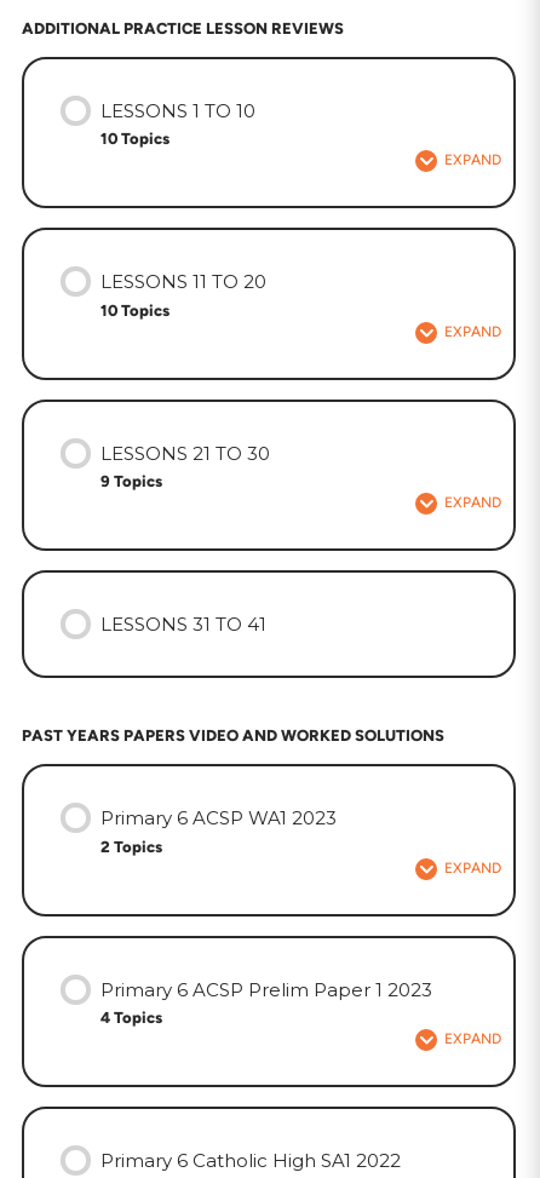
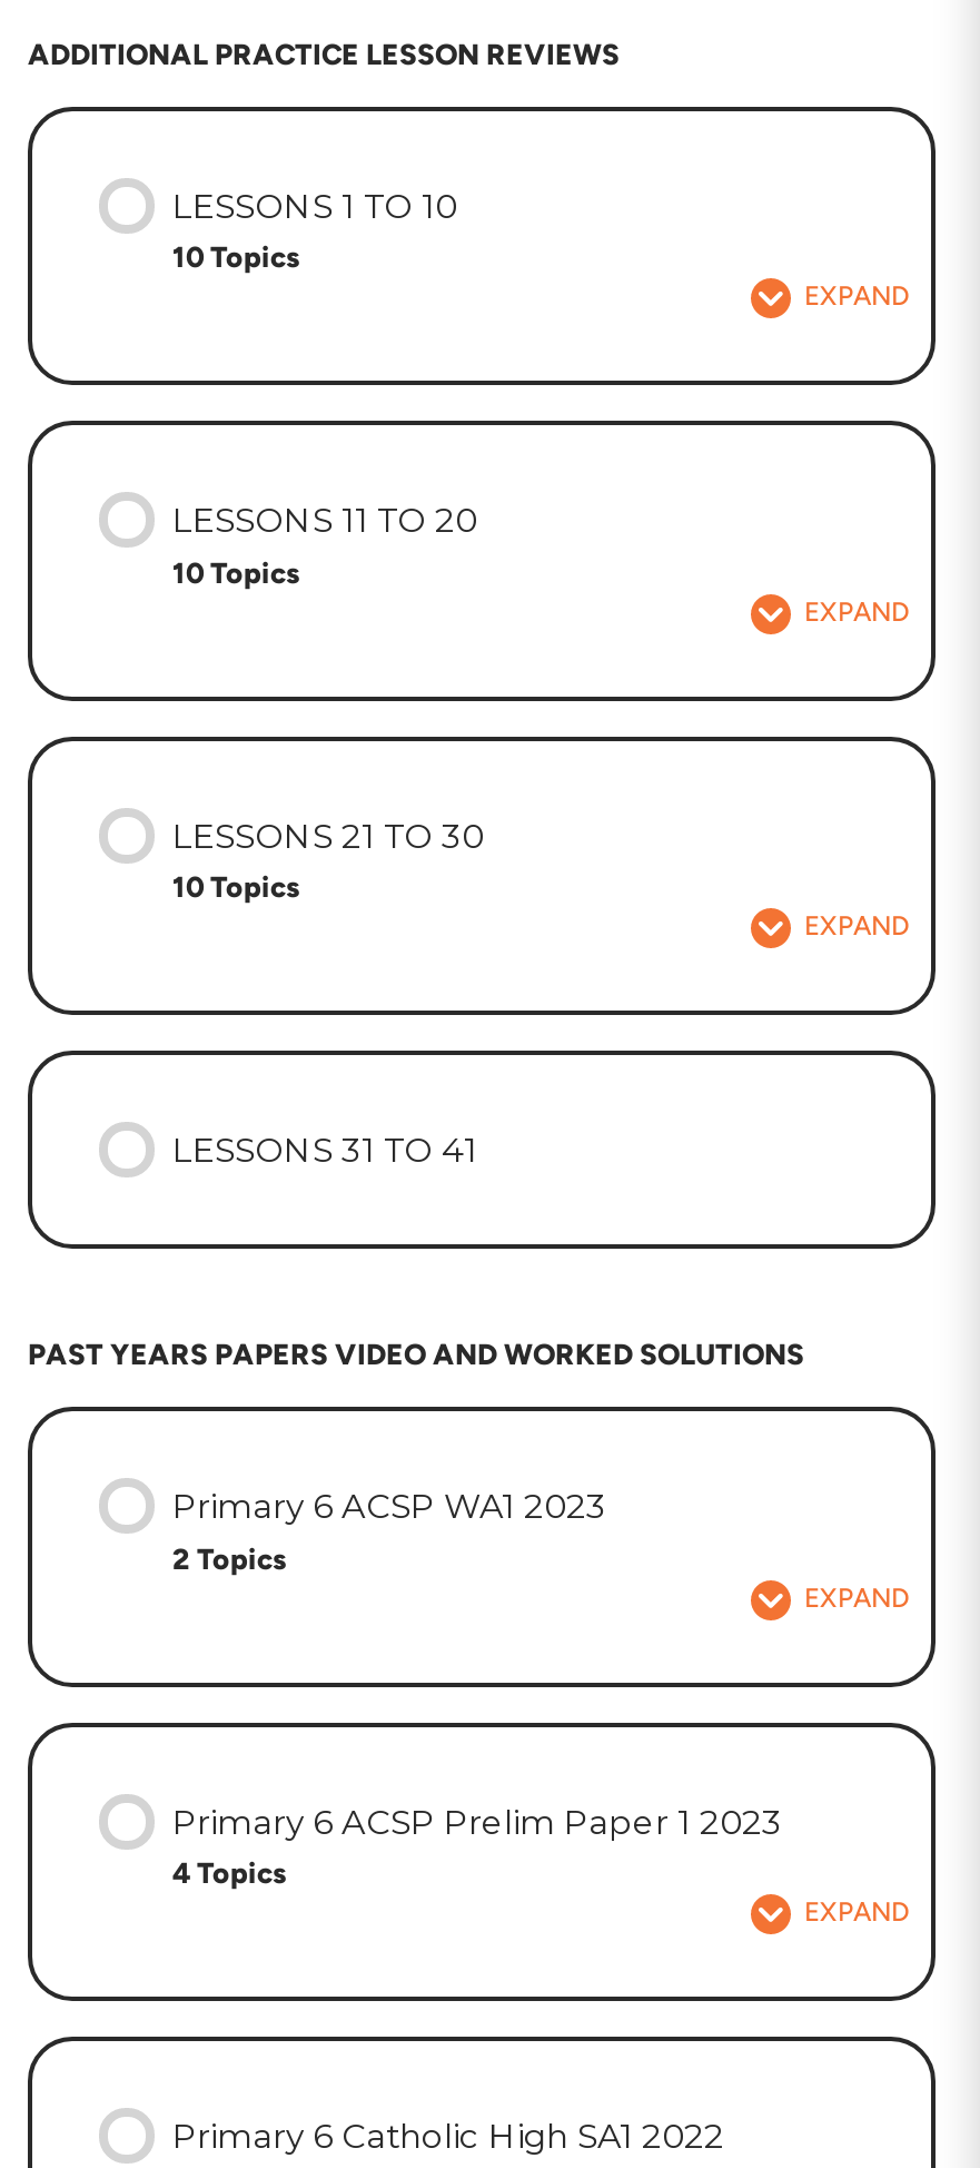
- 9 Topics
+ 10 Topics
